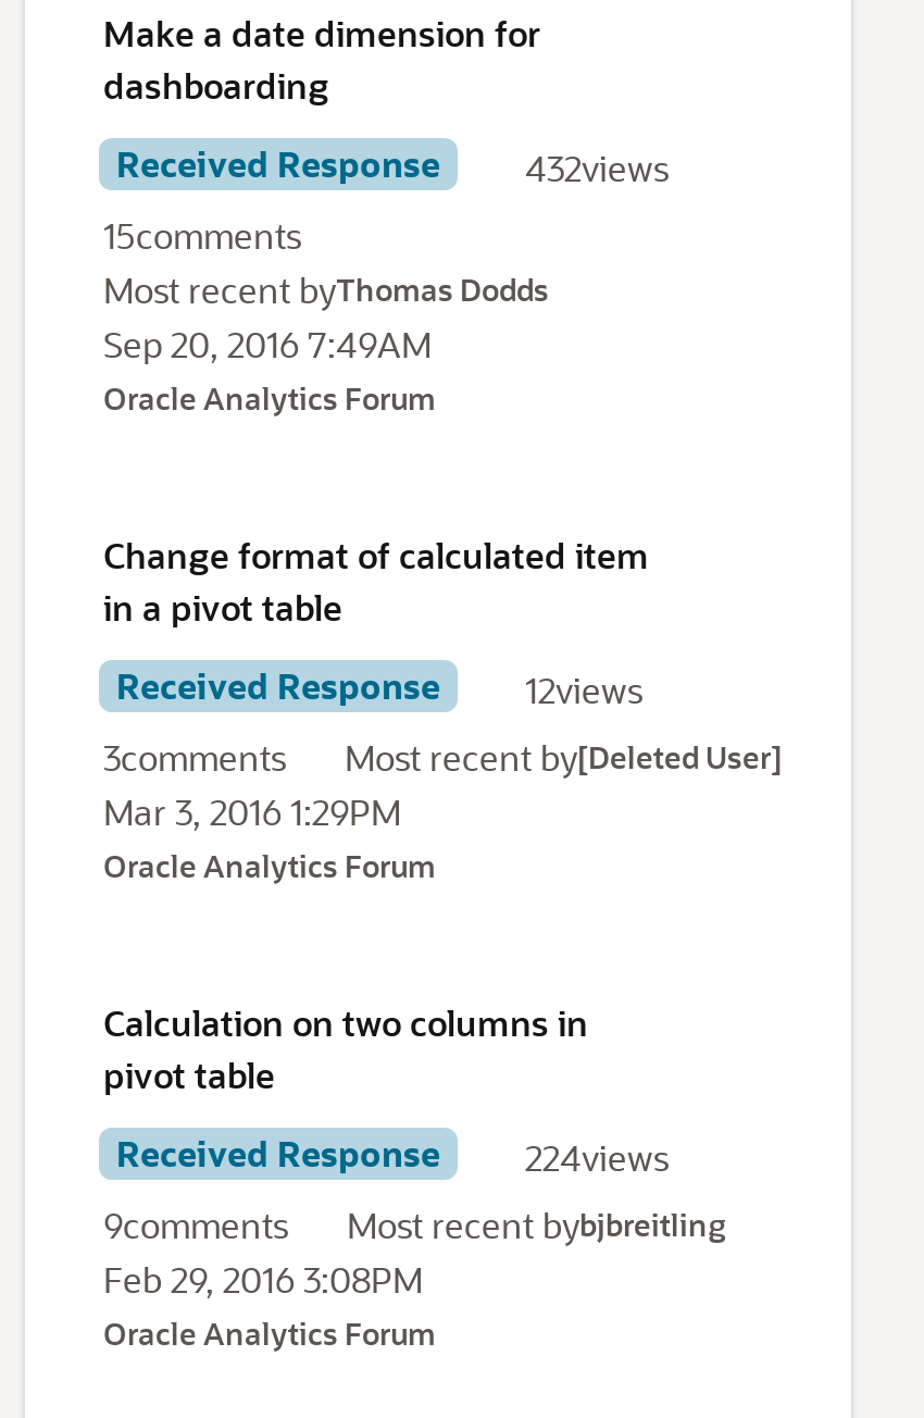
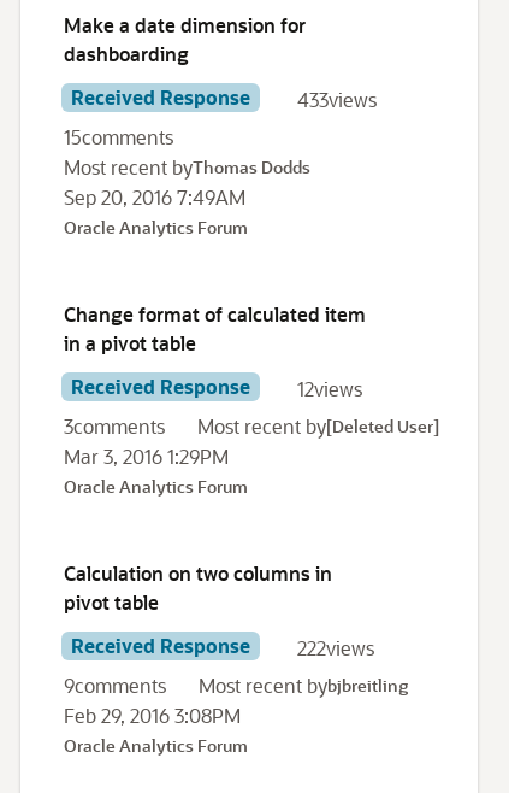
- Received Response 432views
+ Received Response 433views

- Received Response 224views
+ Received Response 222views
